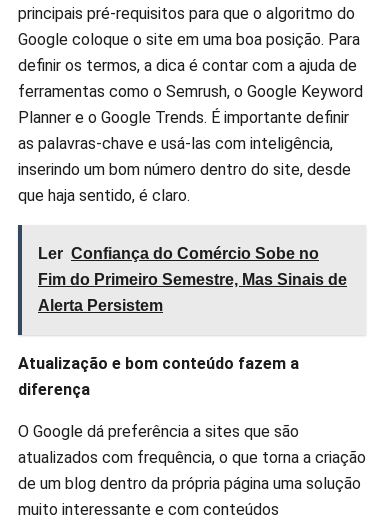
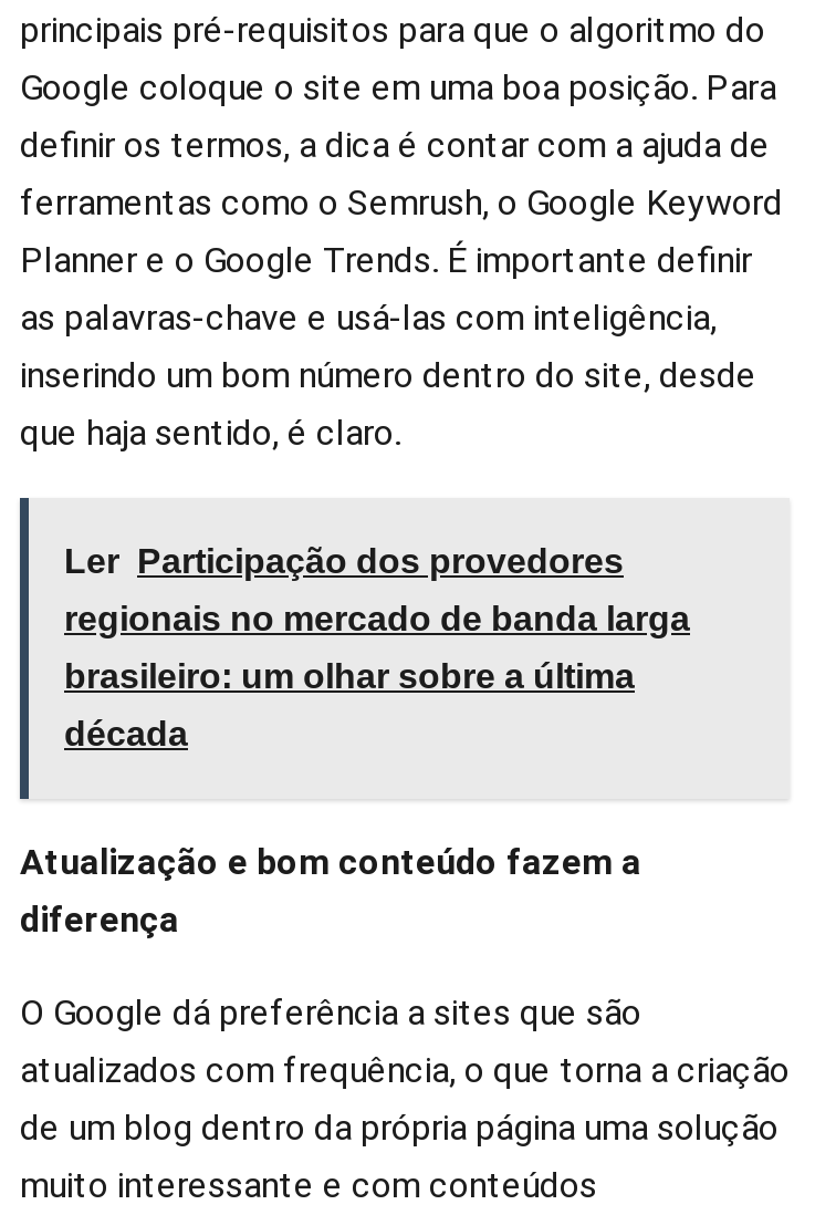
- Ler Confiança do Comércio Sobe no
- Fim do Primeiro Semestre, Mas Sinais de
- Alerta Persistem
+ Ler Participação dos provedores
+ regionais no mercado de banda larga
+ brasileiro: um olhar sobre a última
+ década
